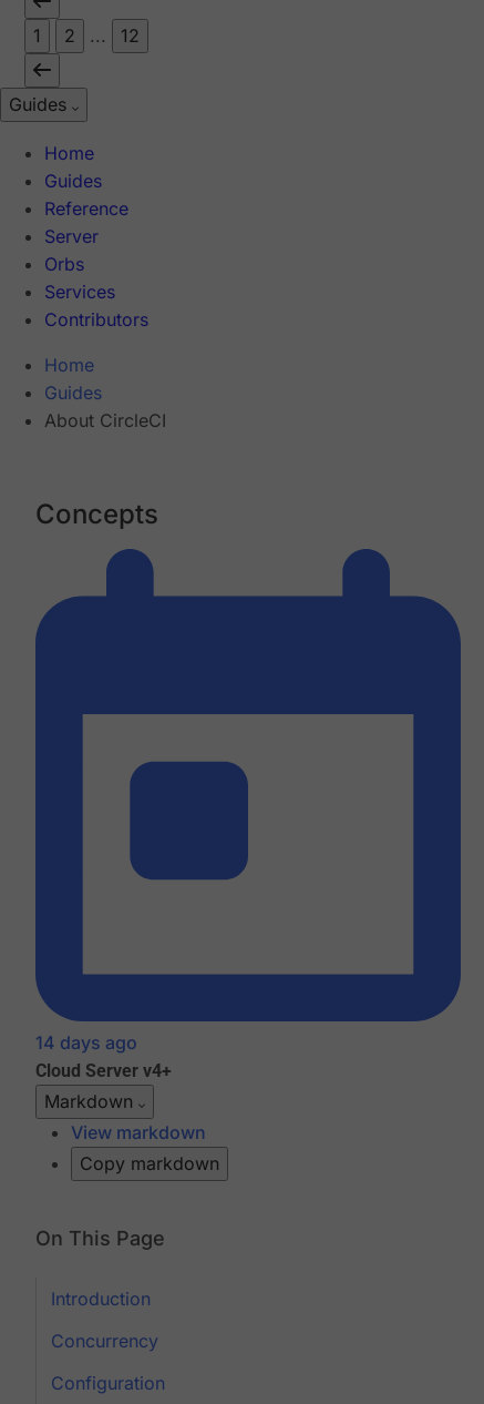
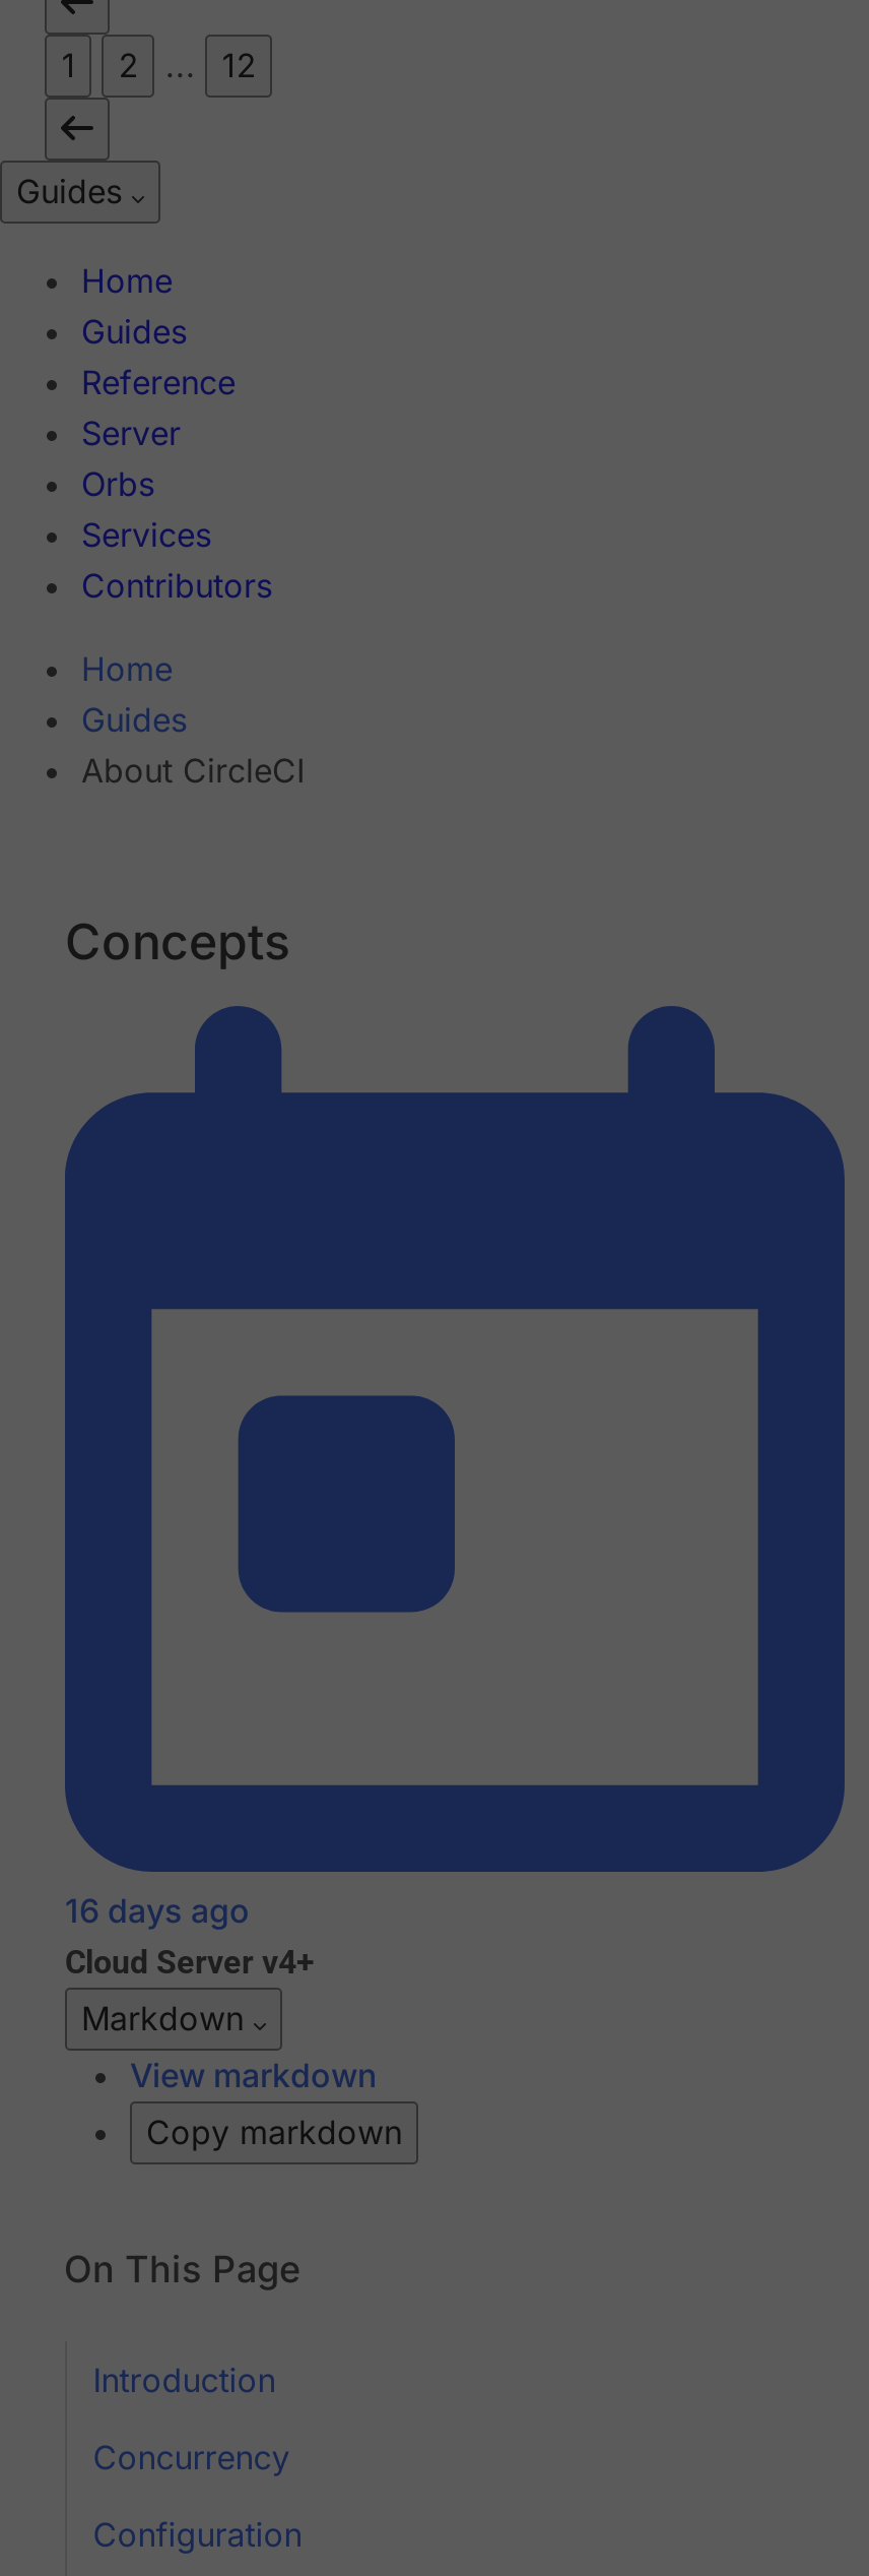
- 14 days ago
+ 16 days ago
